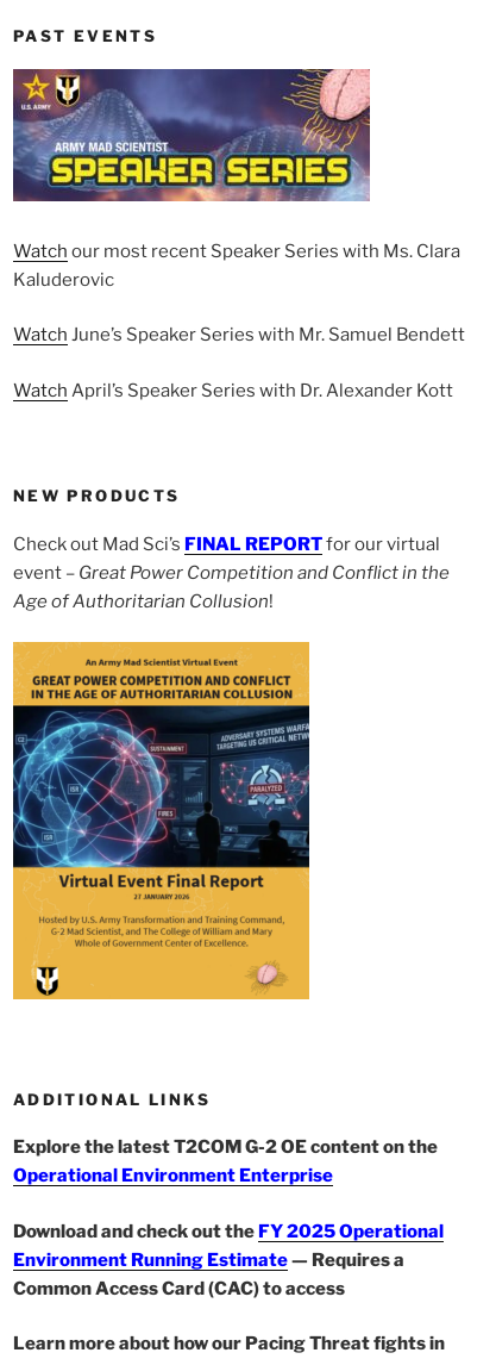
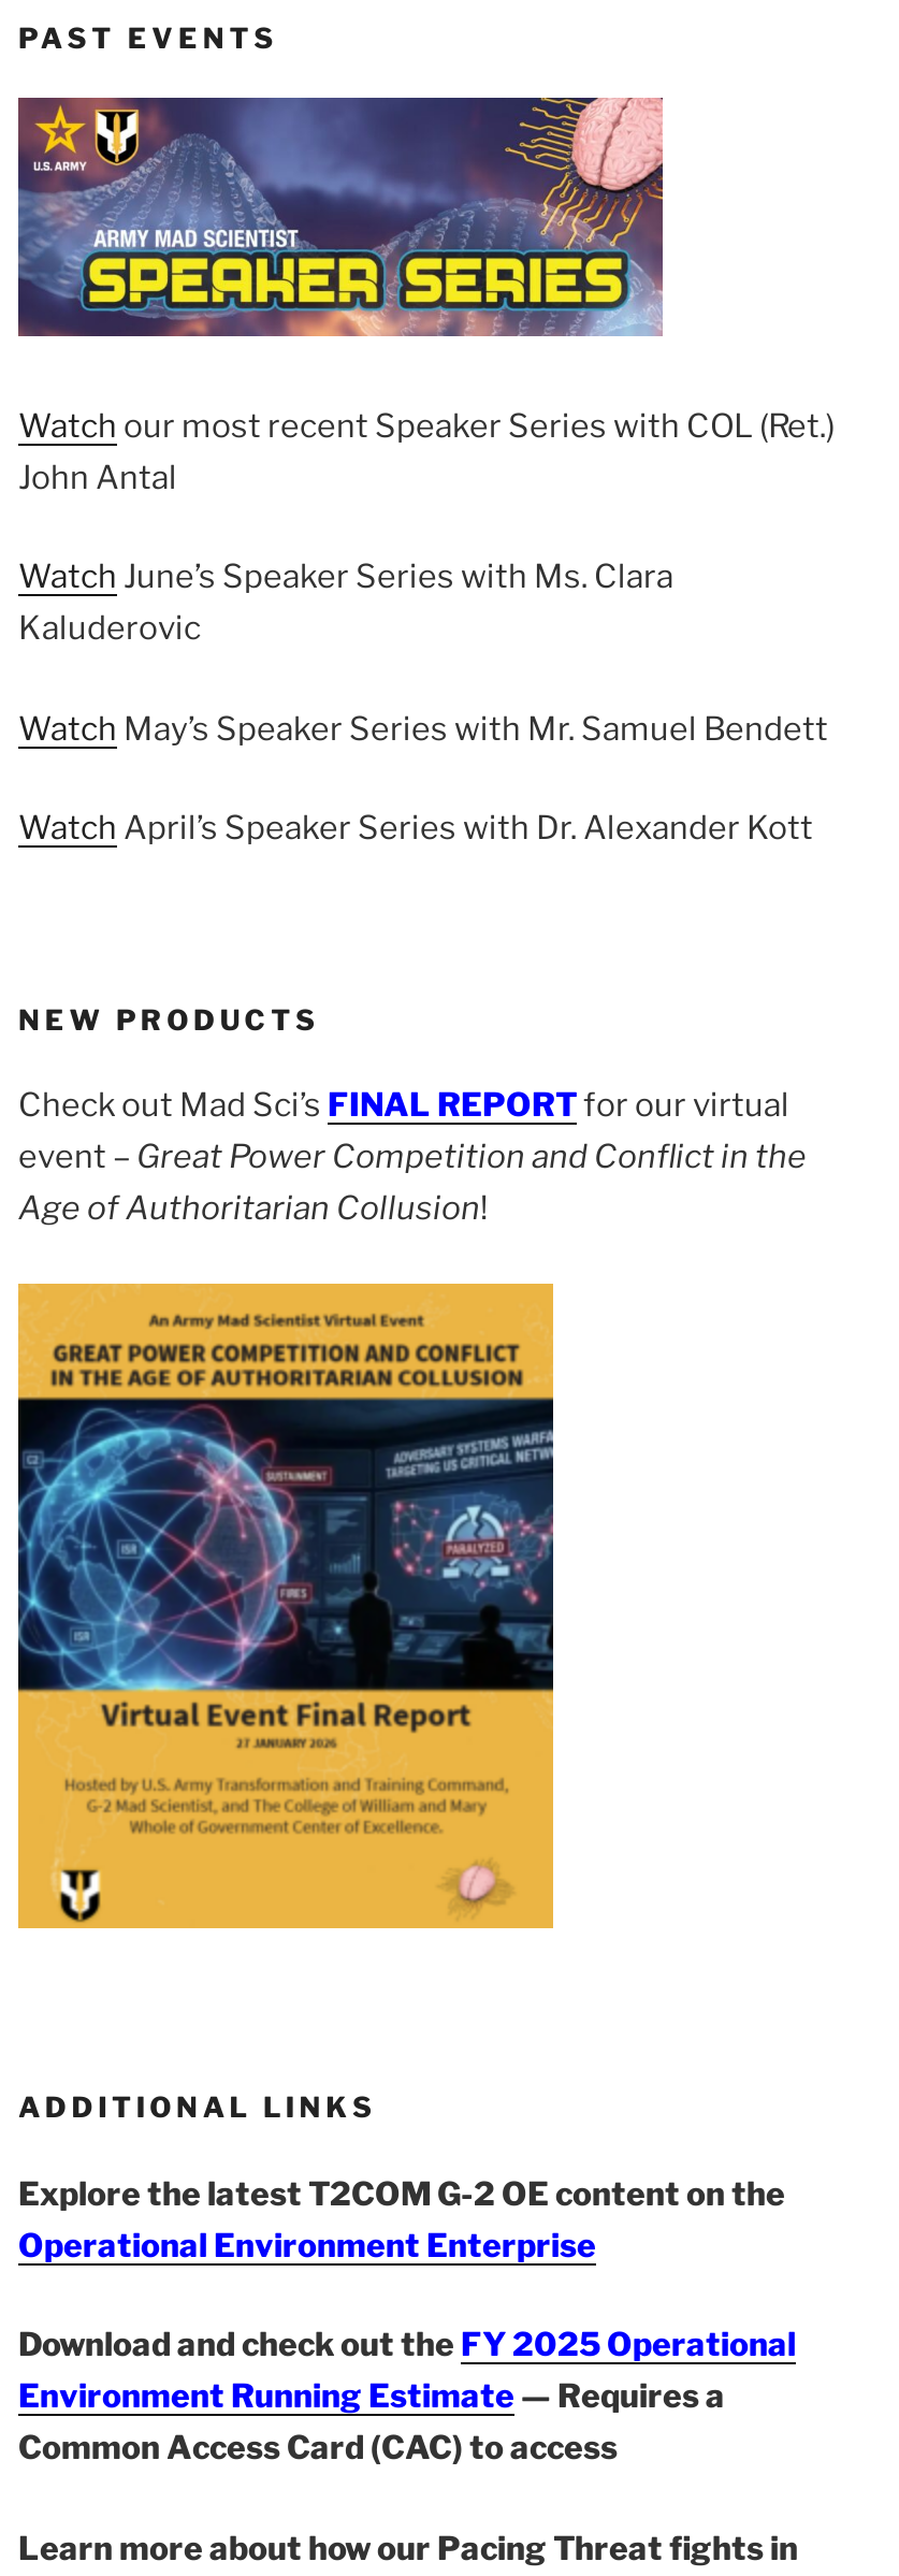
- Watch our most recent Speaker Series with Ms. Clara
+ Watch our most recent Speaker Series with COL (Ret.)
+ John Antal
+ Watch June’s Speaker Series with Ms. Clara

- Watch June’s Speaker Series with Mr. Samuel Bendett
+ Watch May’s Speaker Series with Mr. Samuel Bendett
